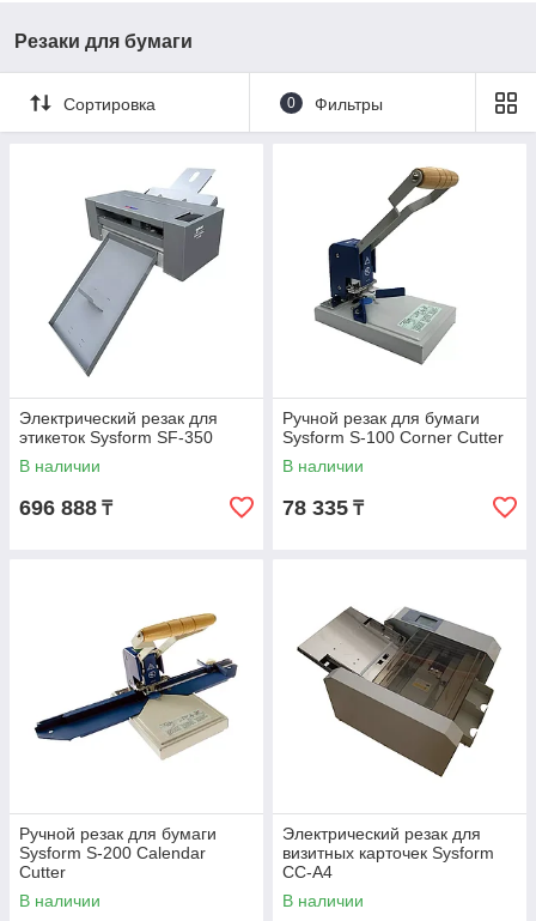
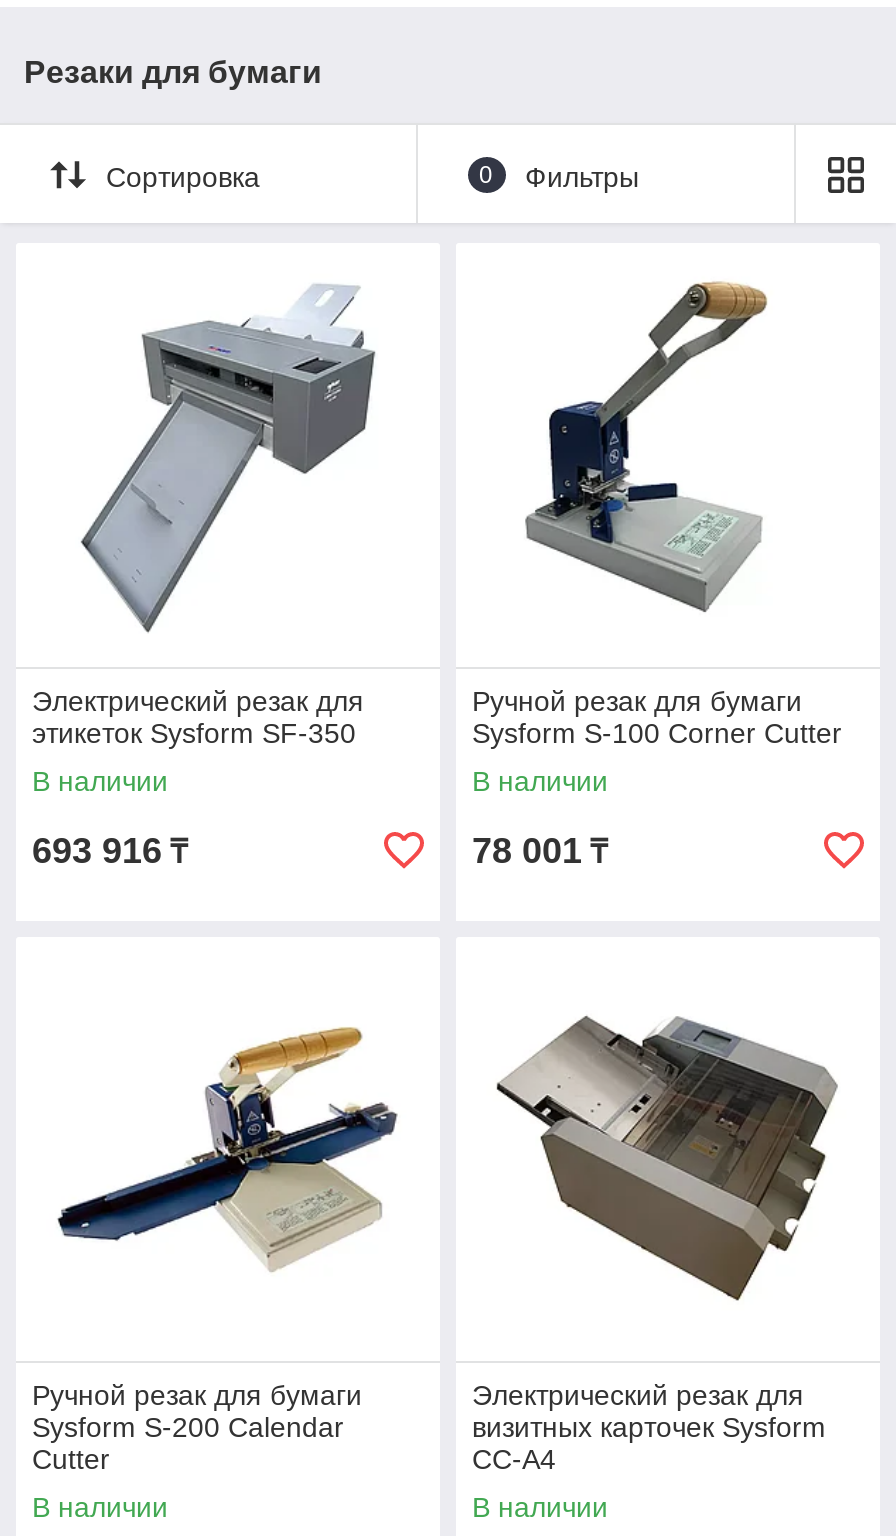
- 696 888 ₸
+ 693 916 ₸

- 78 335 ₸
+ 78 001 ₸
